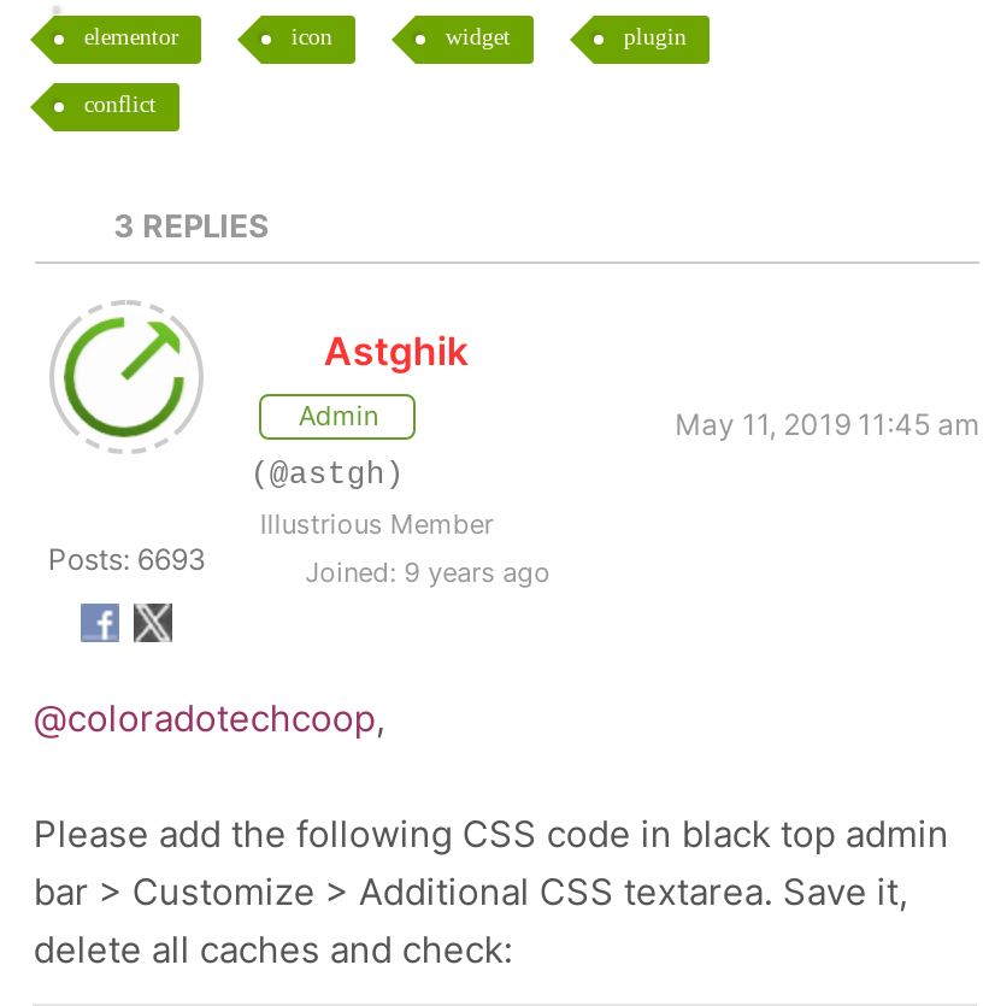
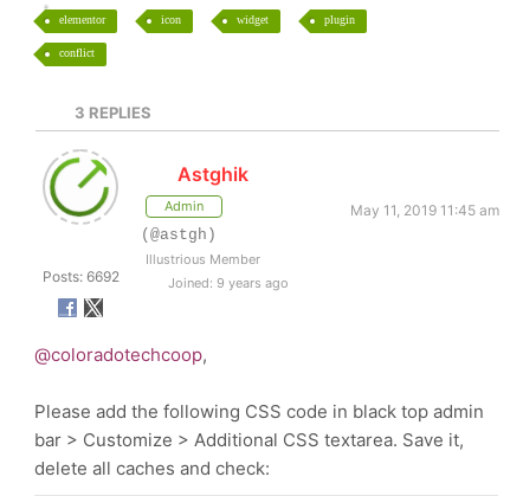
- Posts: 6693
+ Posts: 6692
